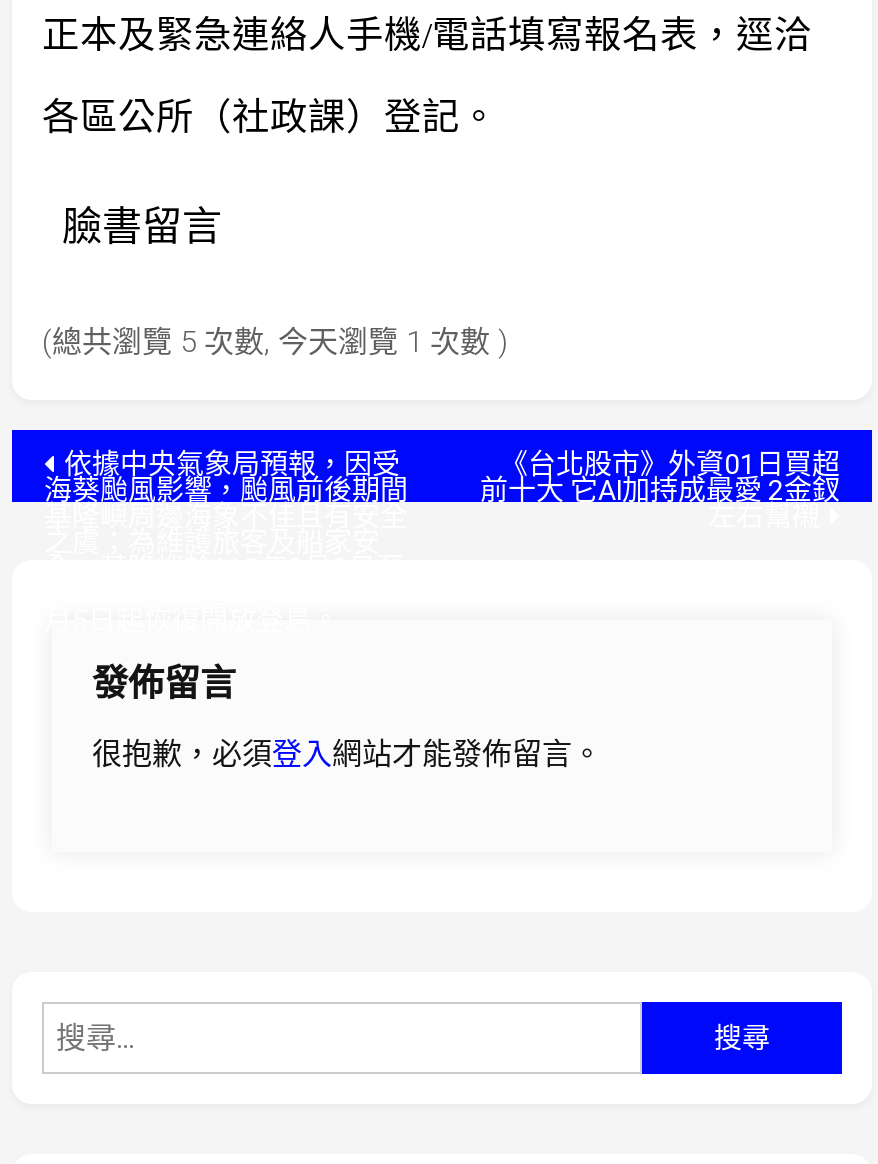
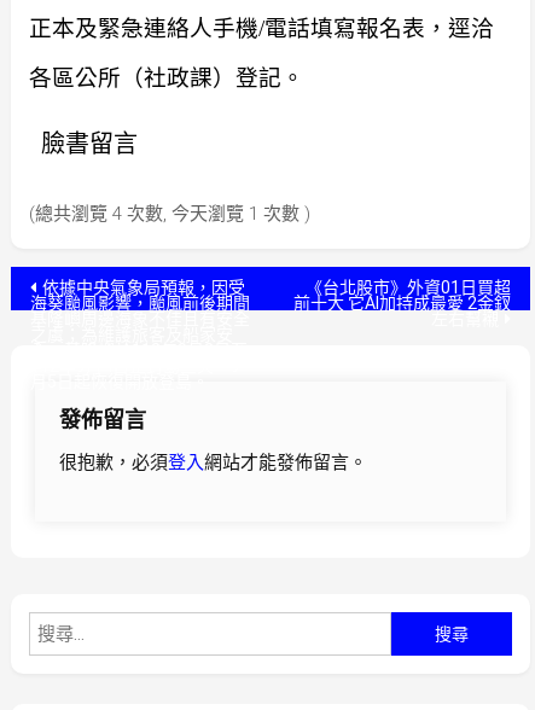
- (總共瀏覽 5 次數, 今天瀏覽 1 次數 )
+ (總共瀏覽 4 次數, 今天瀏覽 1 次數 )
